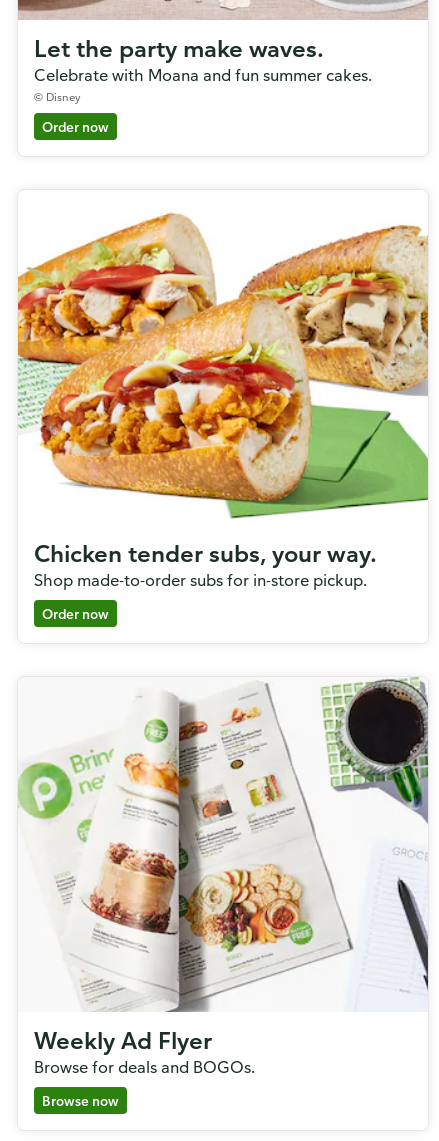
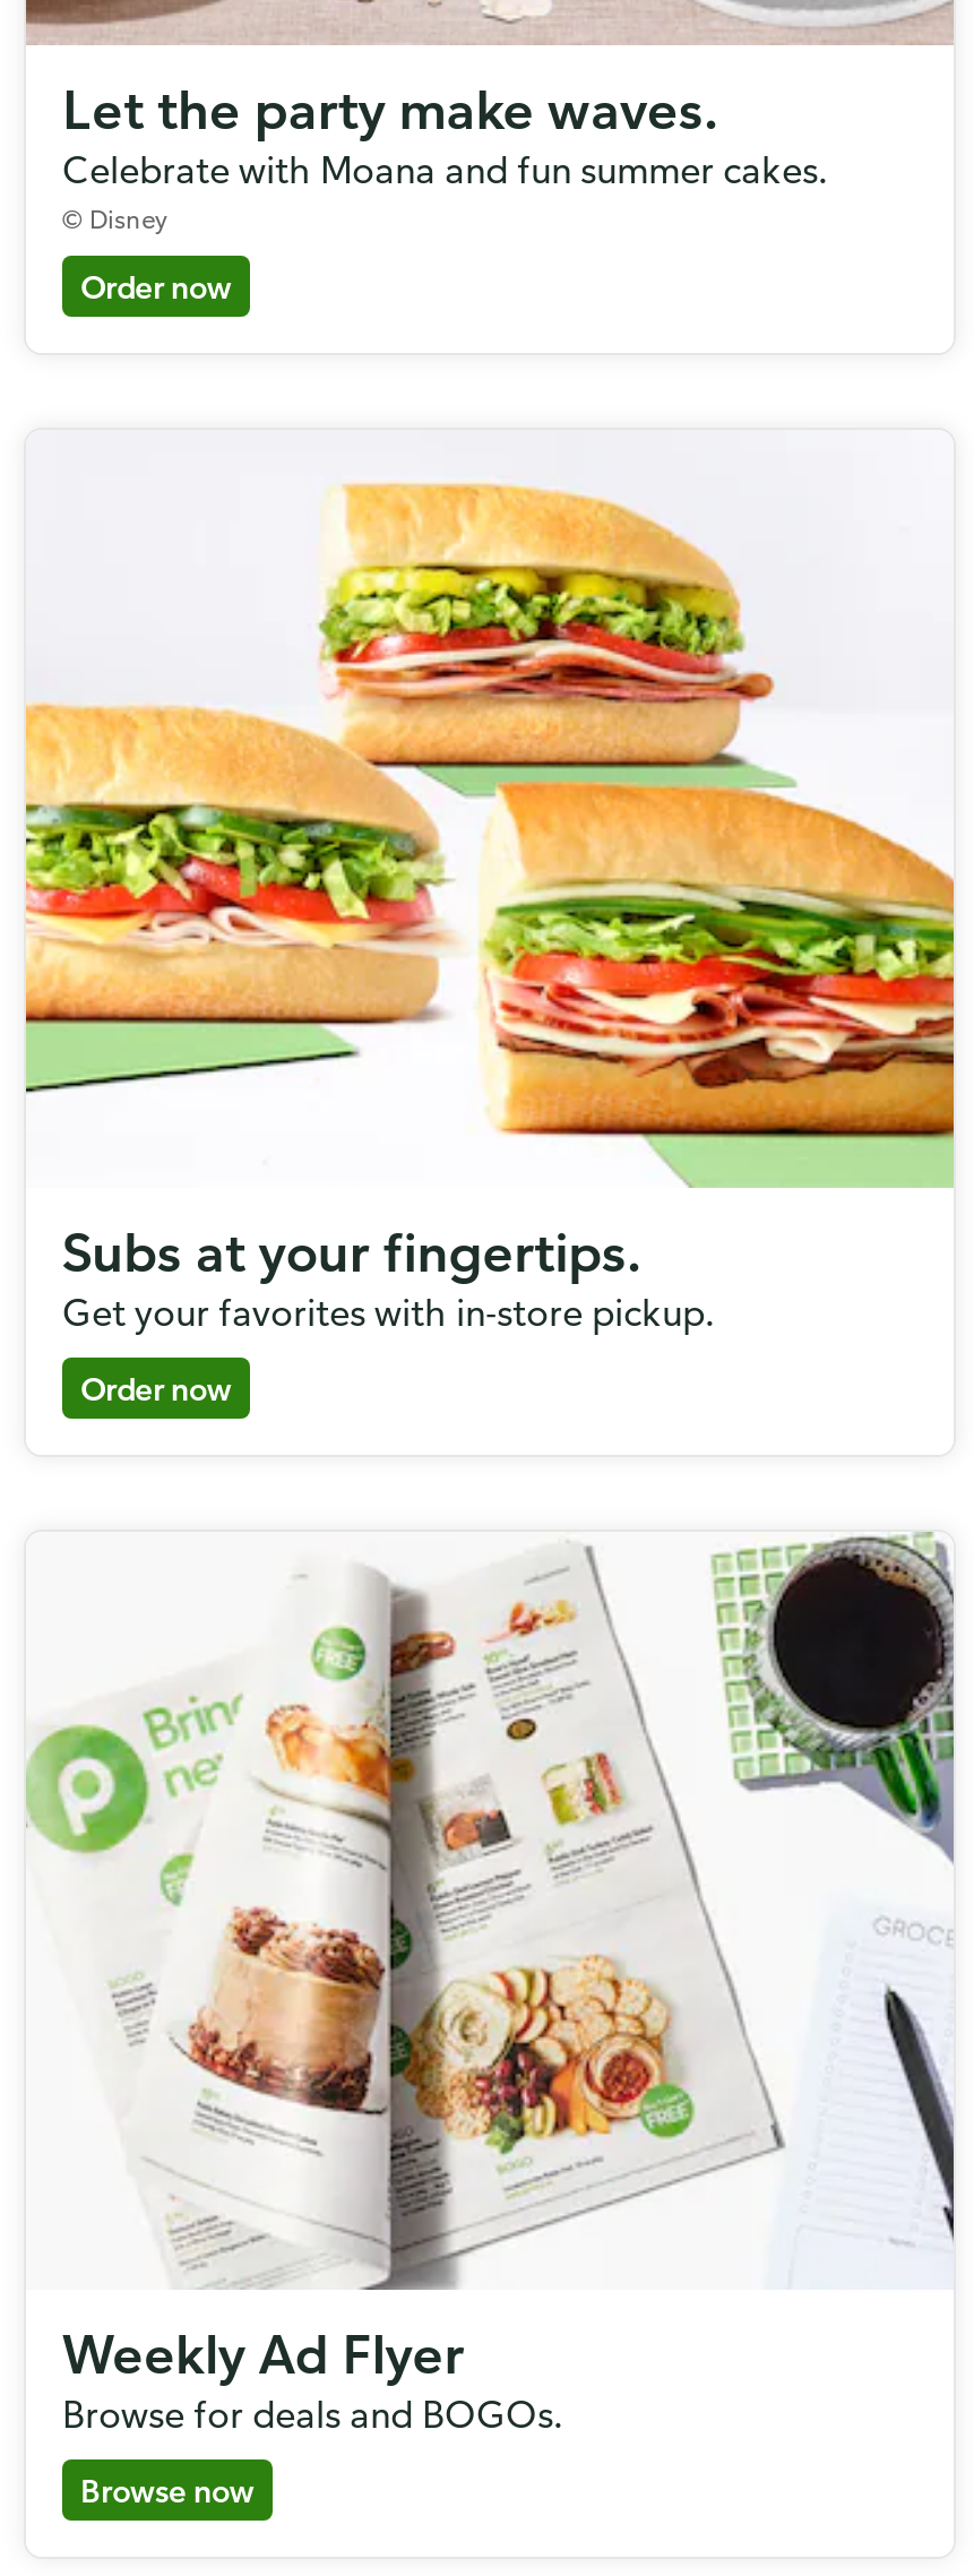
- [image]
- Chicken tender subs, your way.
- Shop made-to-order subs for in-store pickup.
+ [image]
+ Subs at your fingertips.
+ Get your favorites with in-store pickup.
